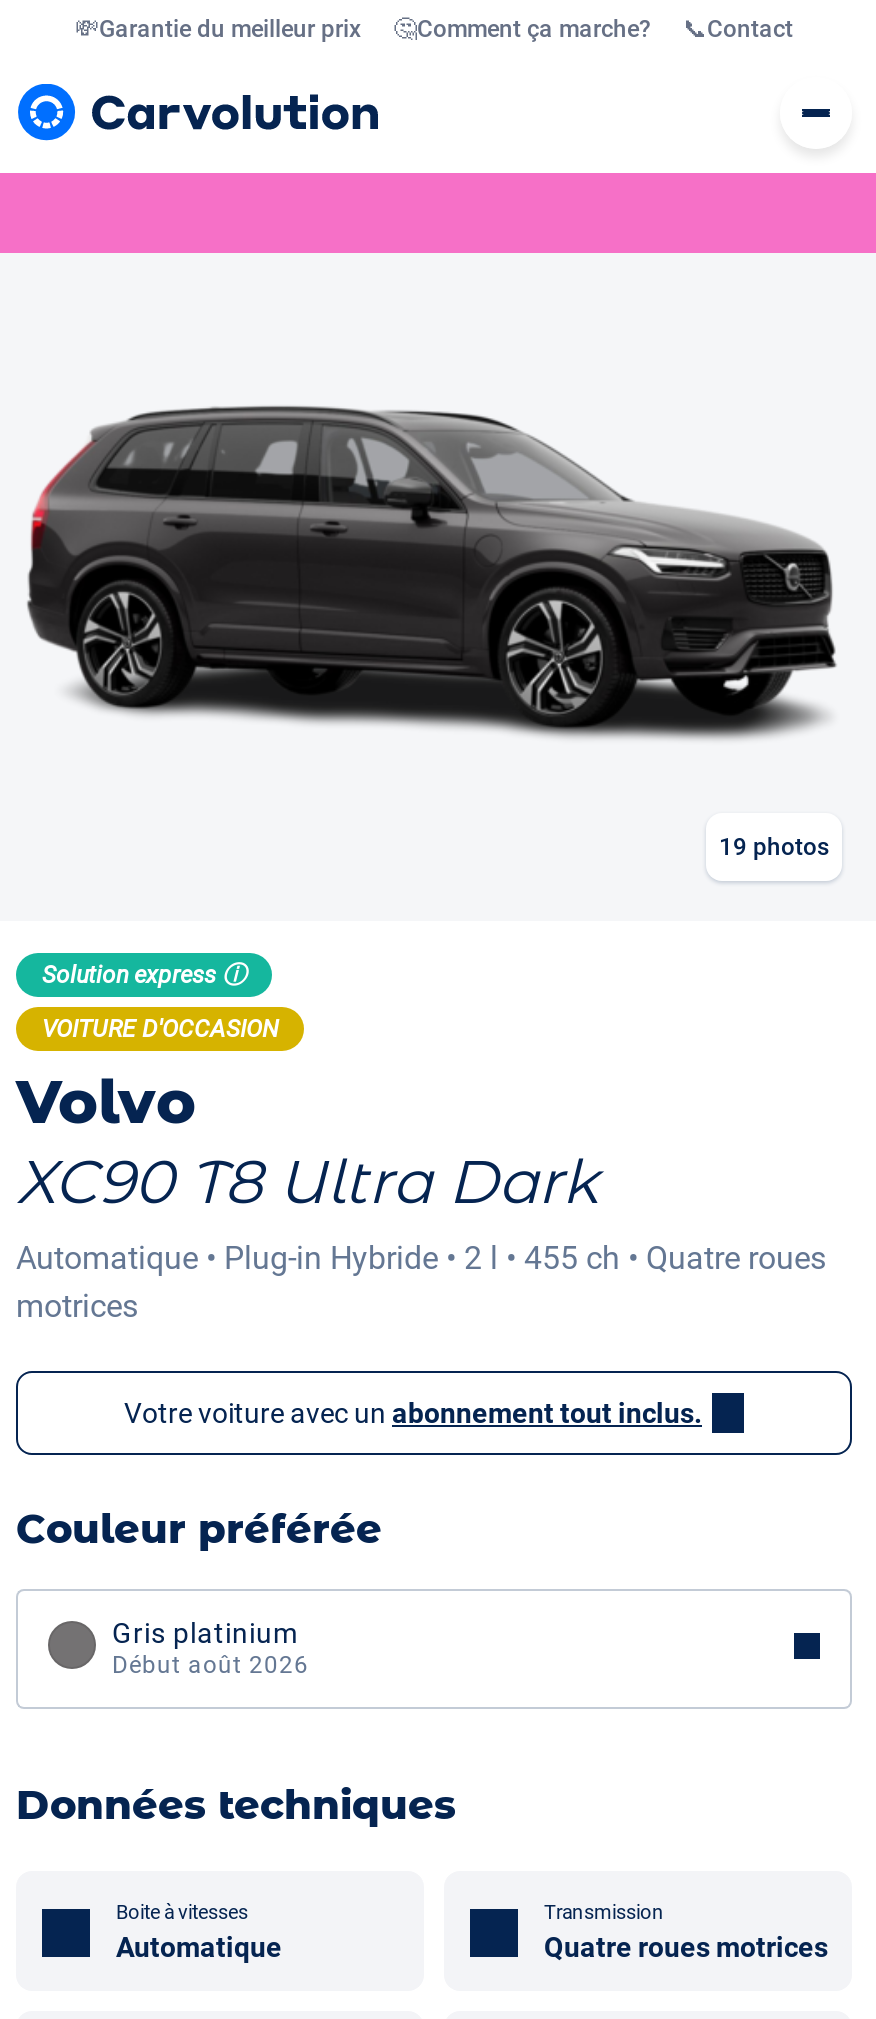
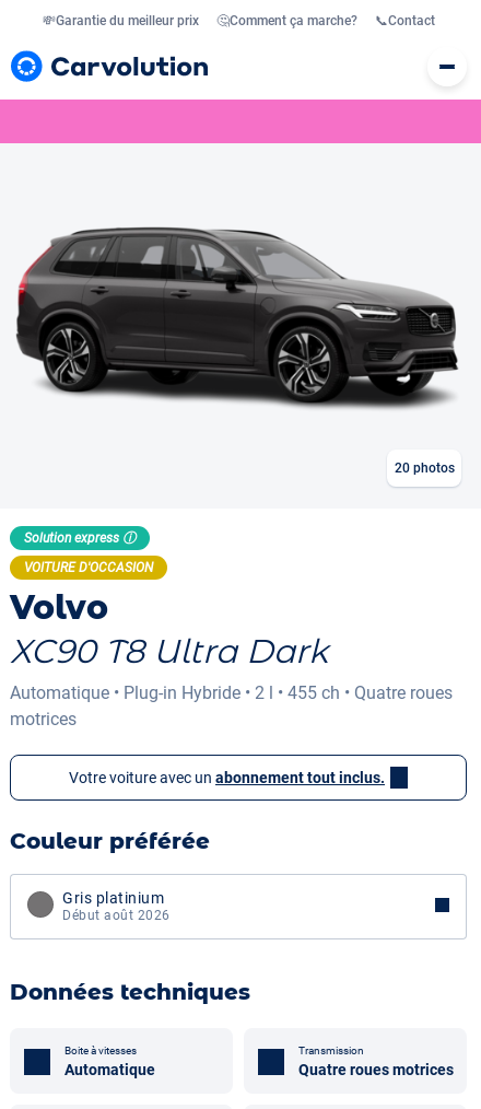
- 19 photos
+ 20 photos
